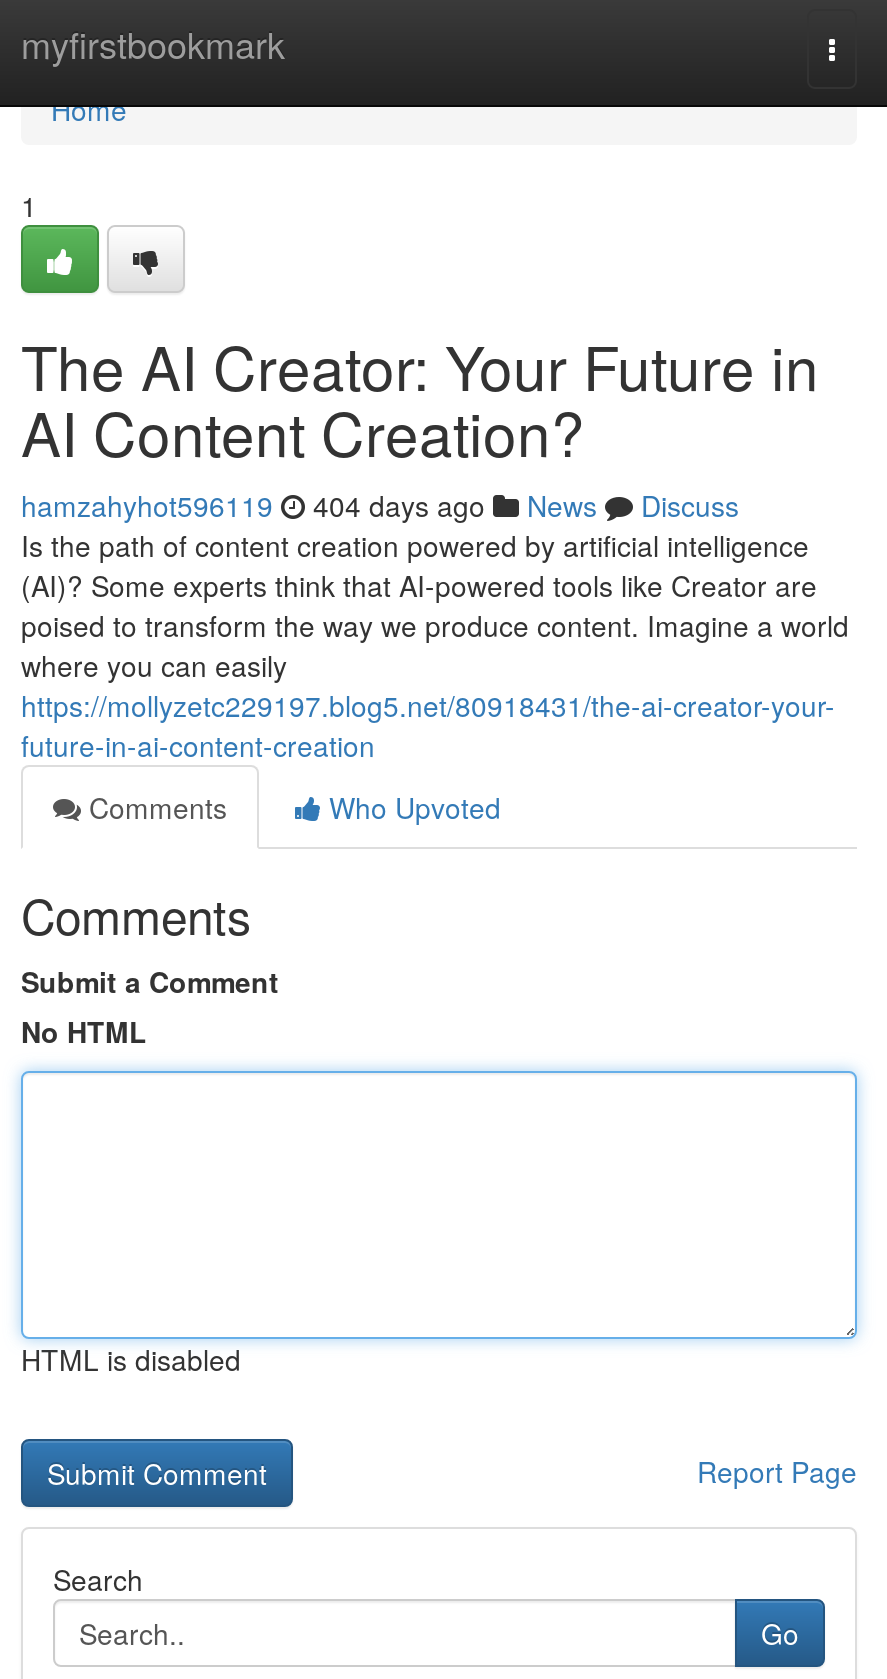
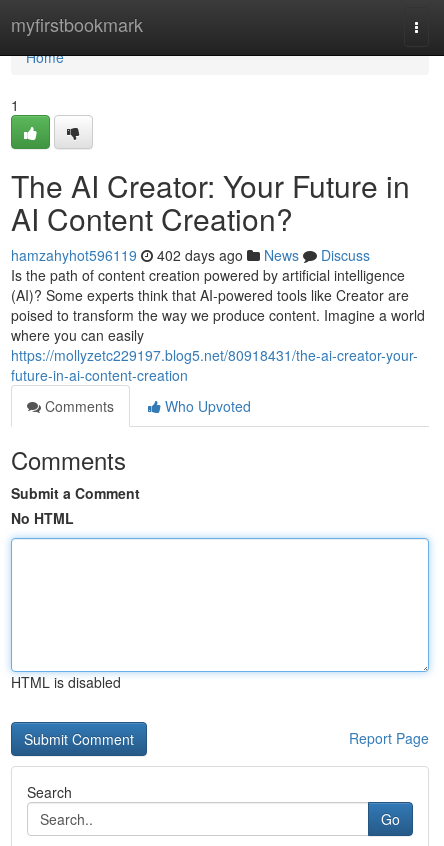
- hamzahyhot596119 404 days ago News Discuss
+ hamzahyhot596119 402 days ago News Discuss
